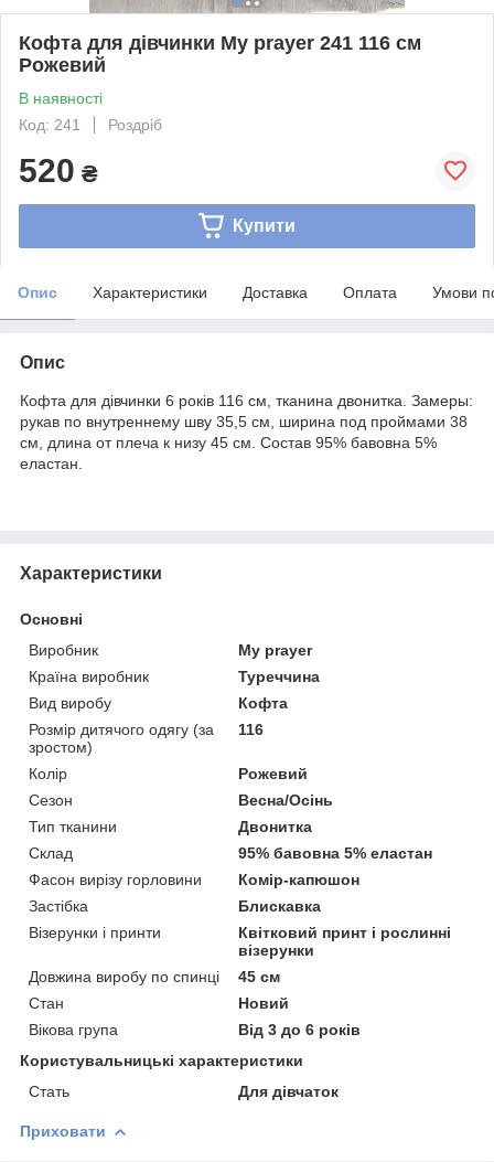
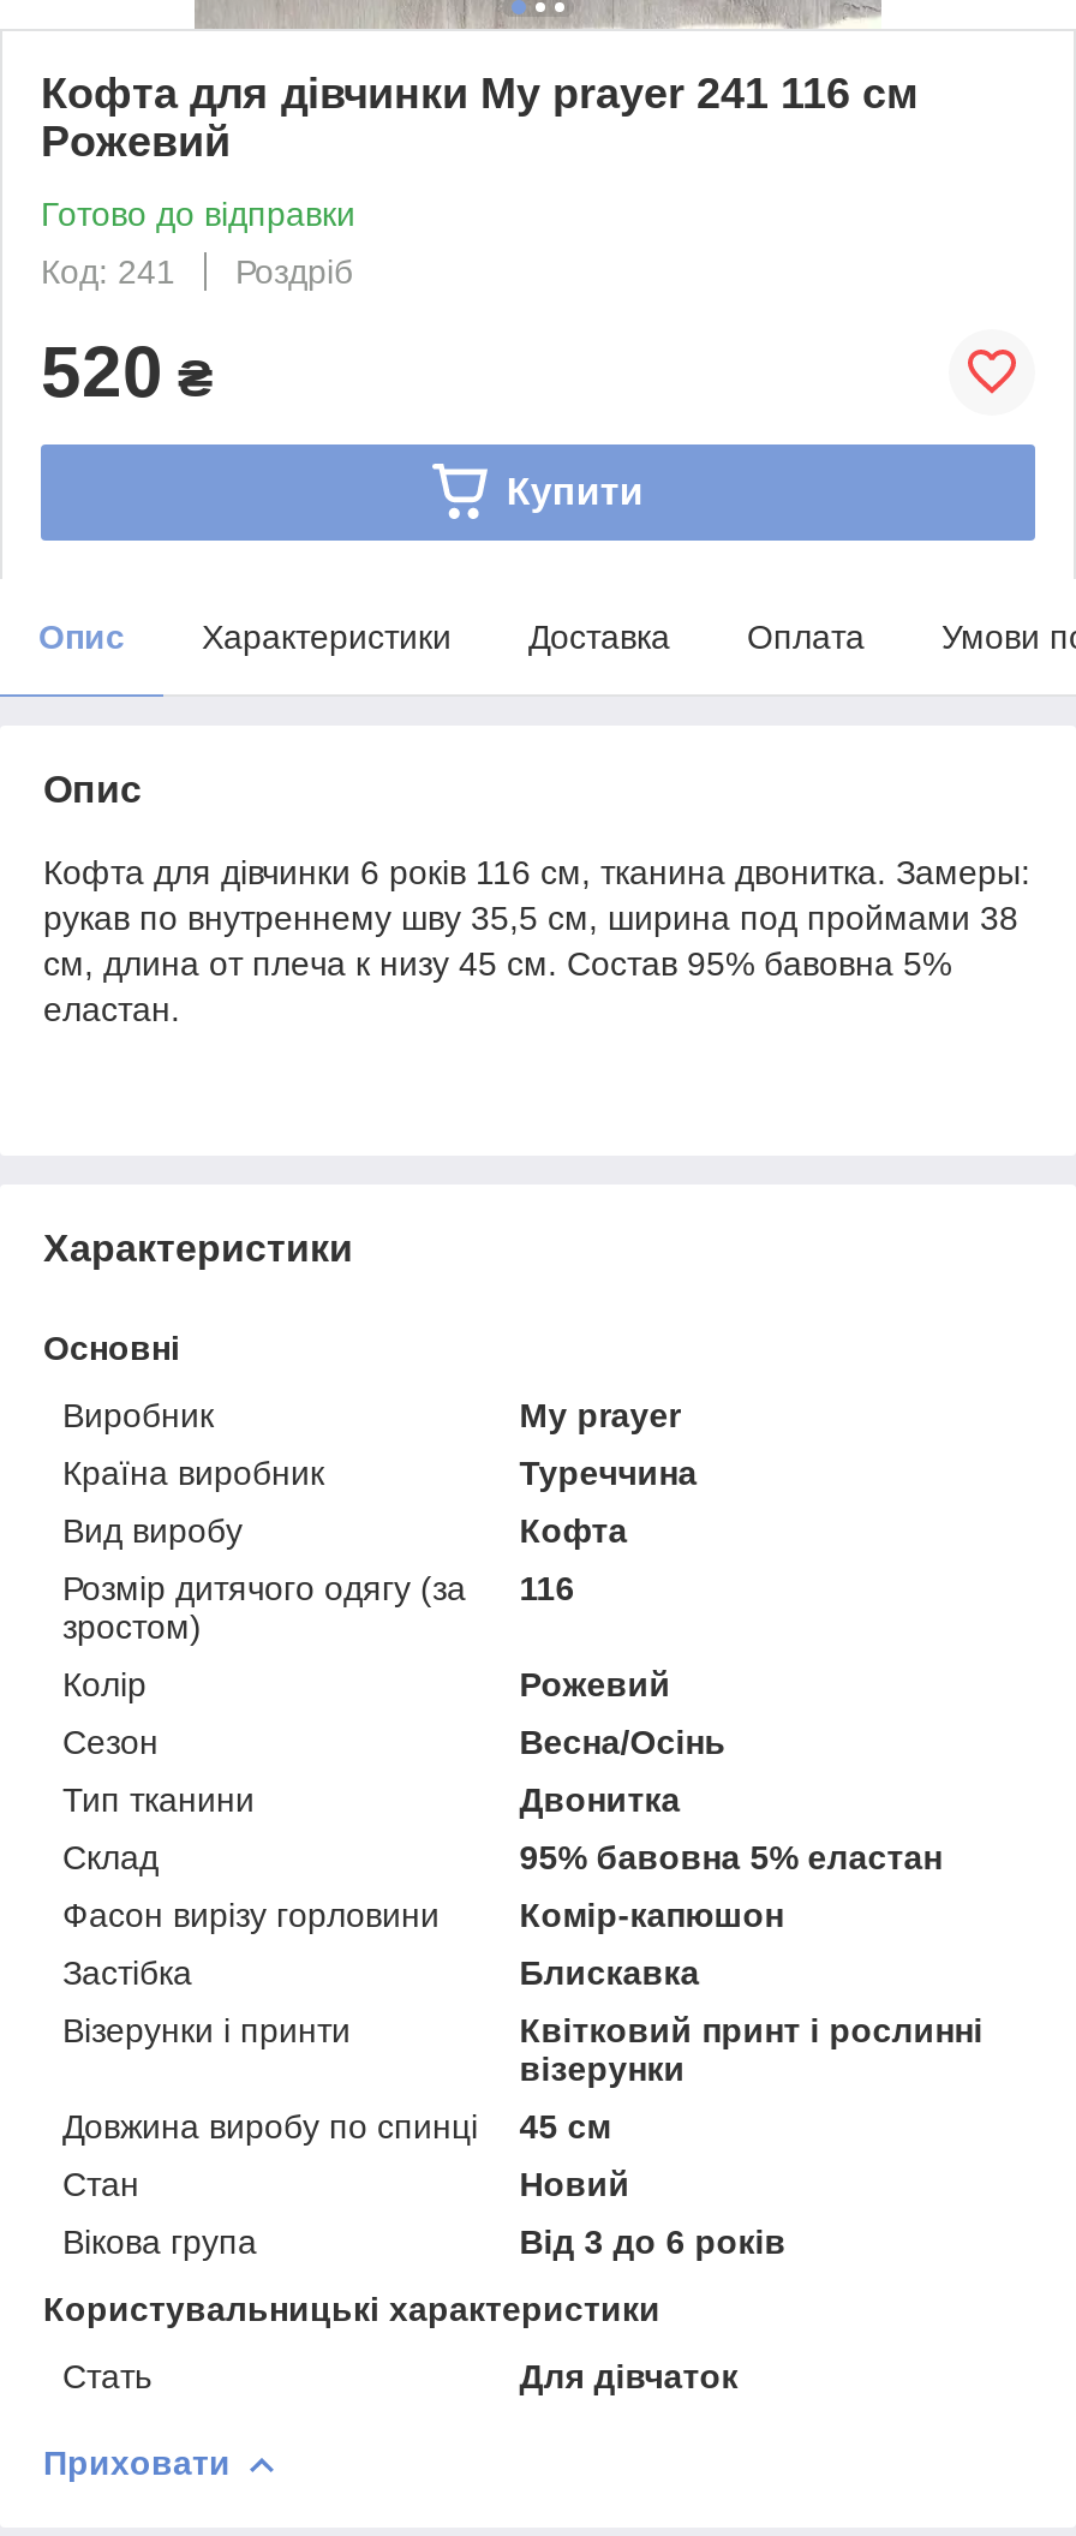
- В наявності
+ Готово до відправки
